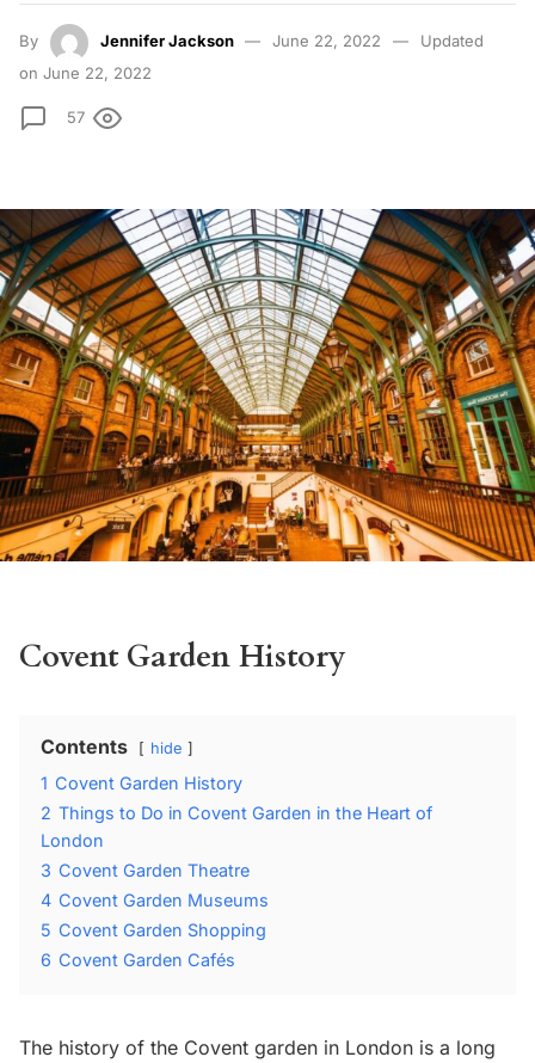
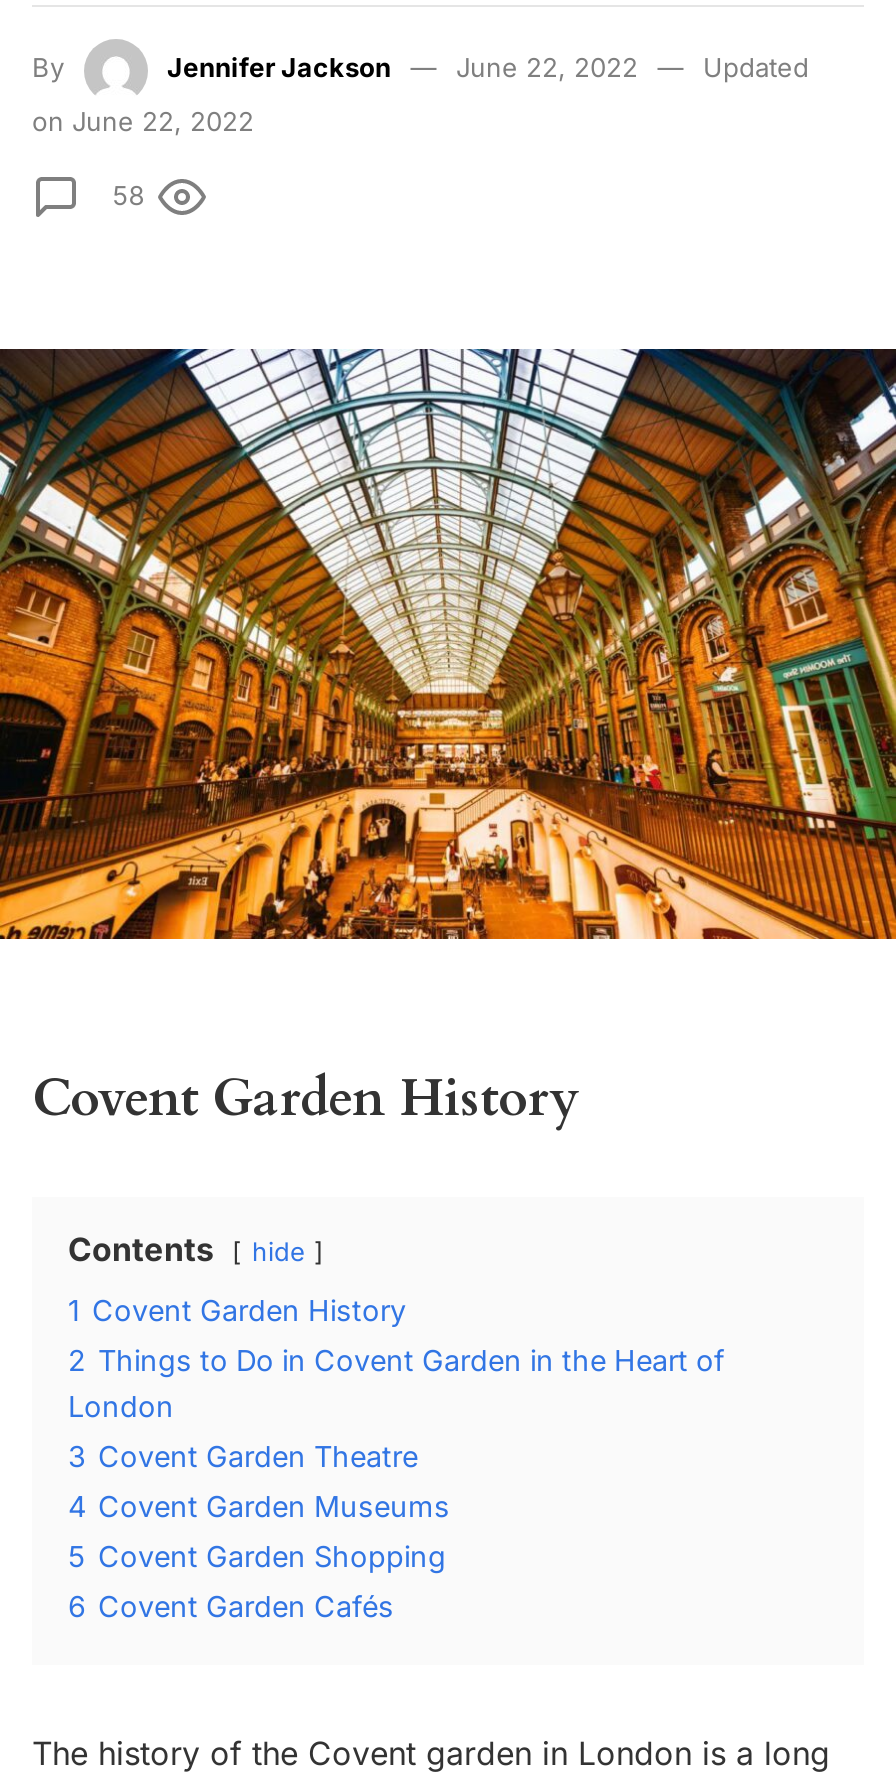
- 57
+ 58
